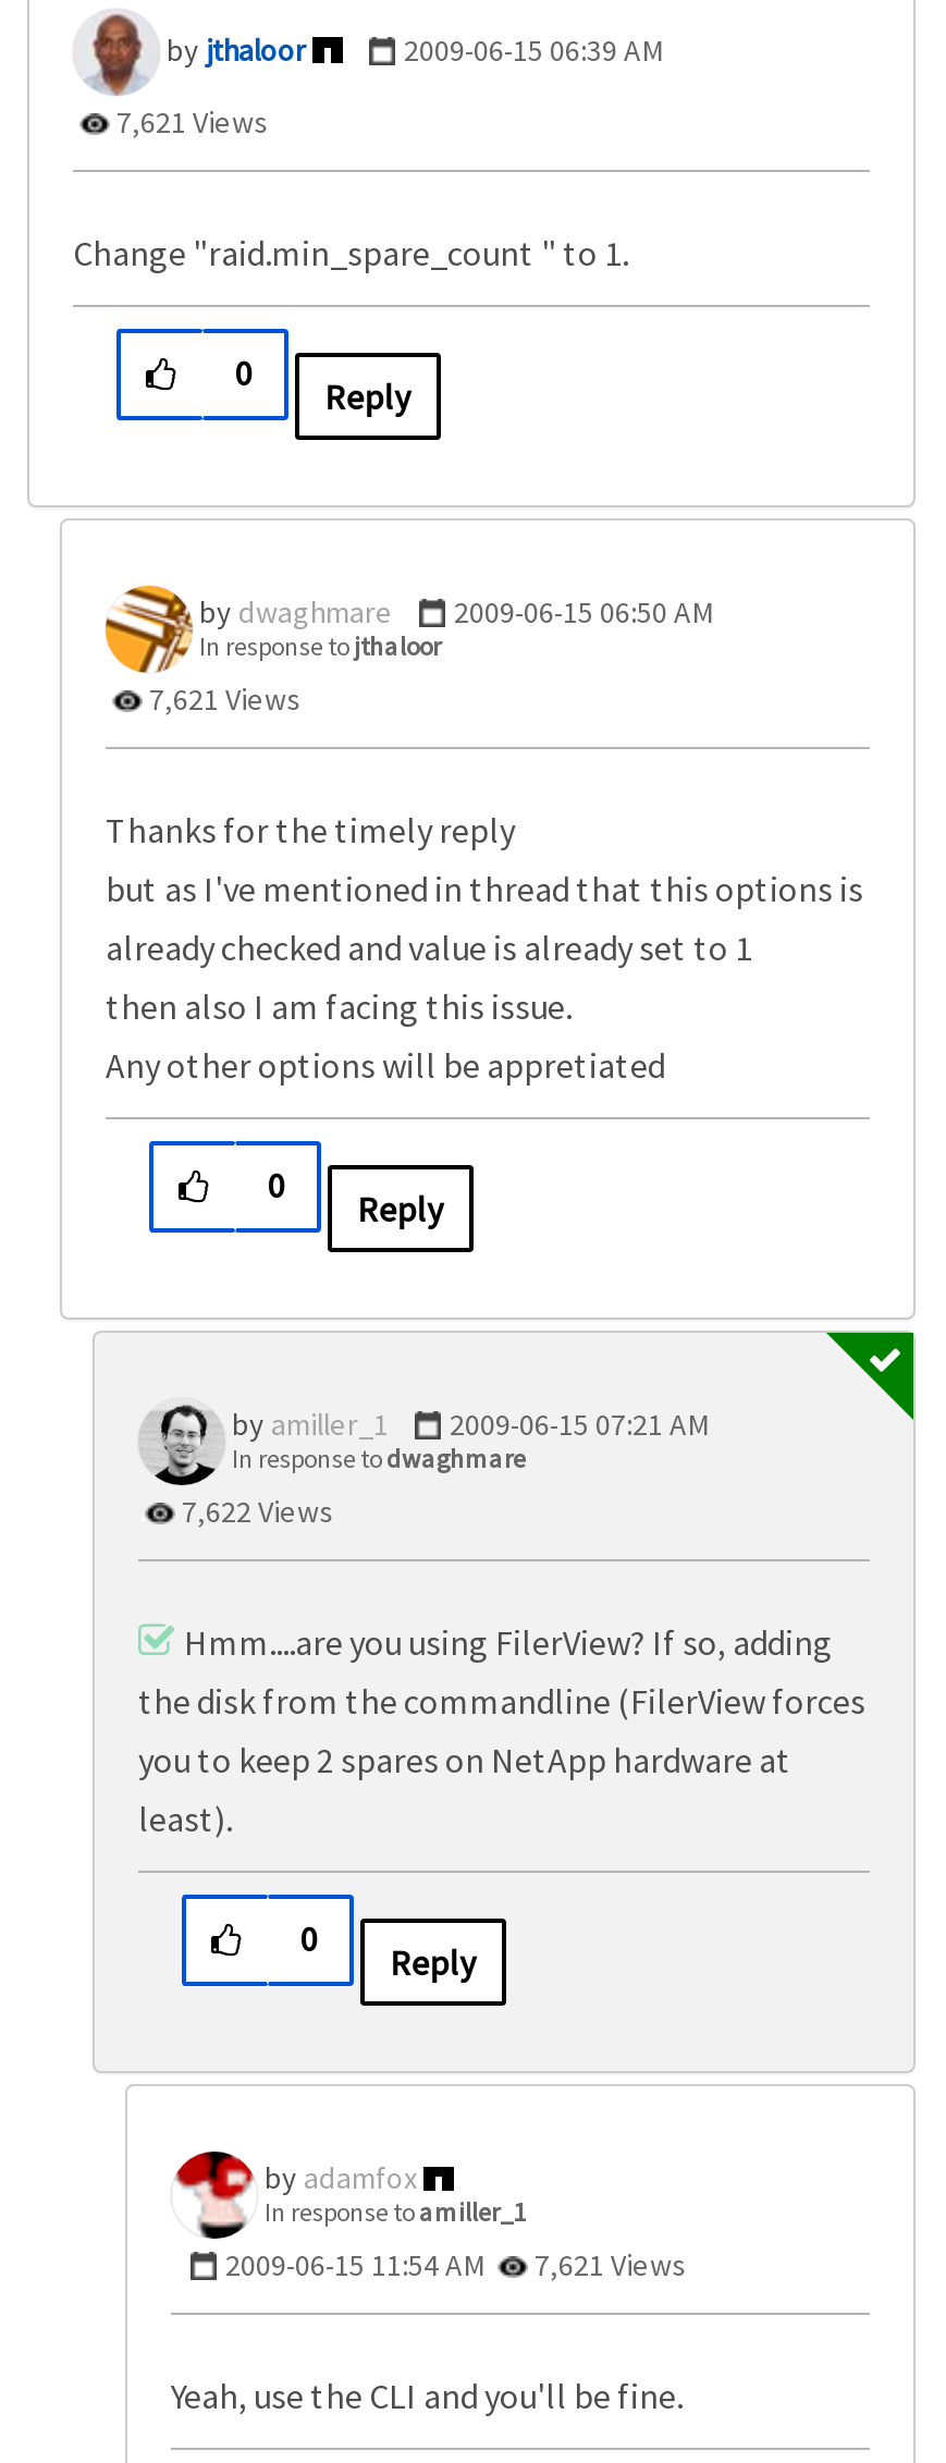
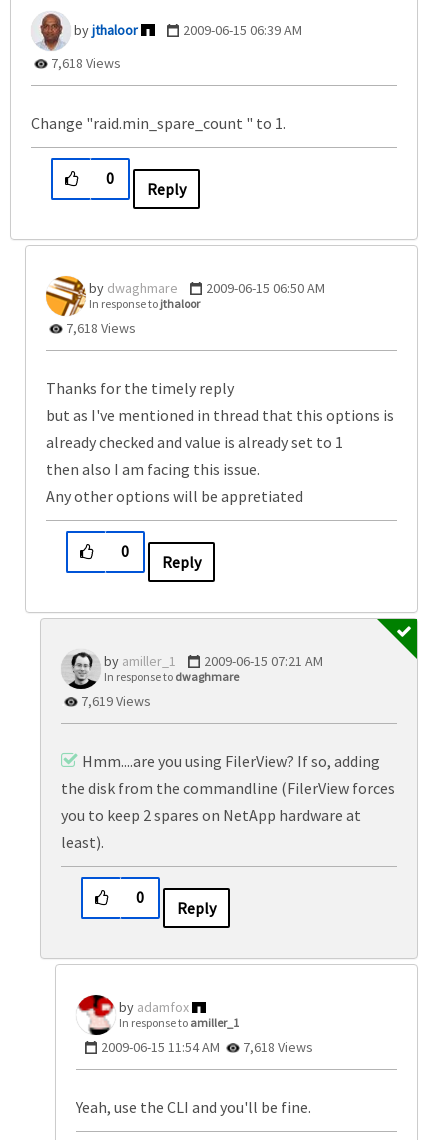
- 7,621 Views
+ 7,618 Views

- 7,621 Views
+ 7,618 Views

- 7,622 Views
+ 7,619 Views

- 2009-06-15 11:54 AM 7,621 Views
+ 2009-06-15 11:54 AM 7,618 Views
